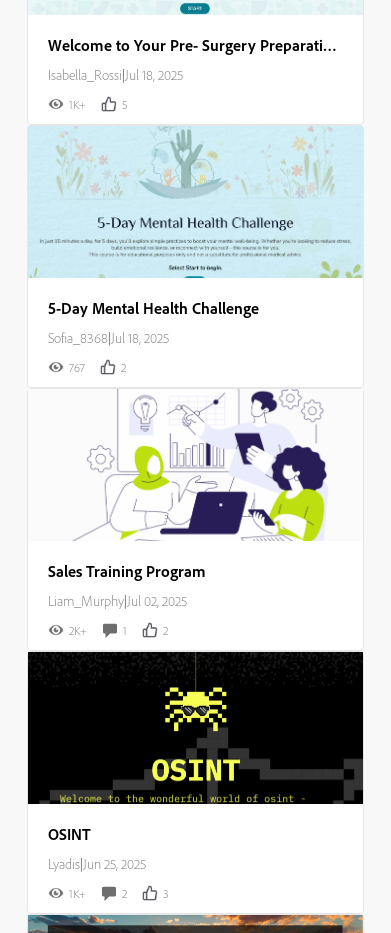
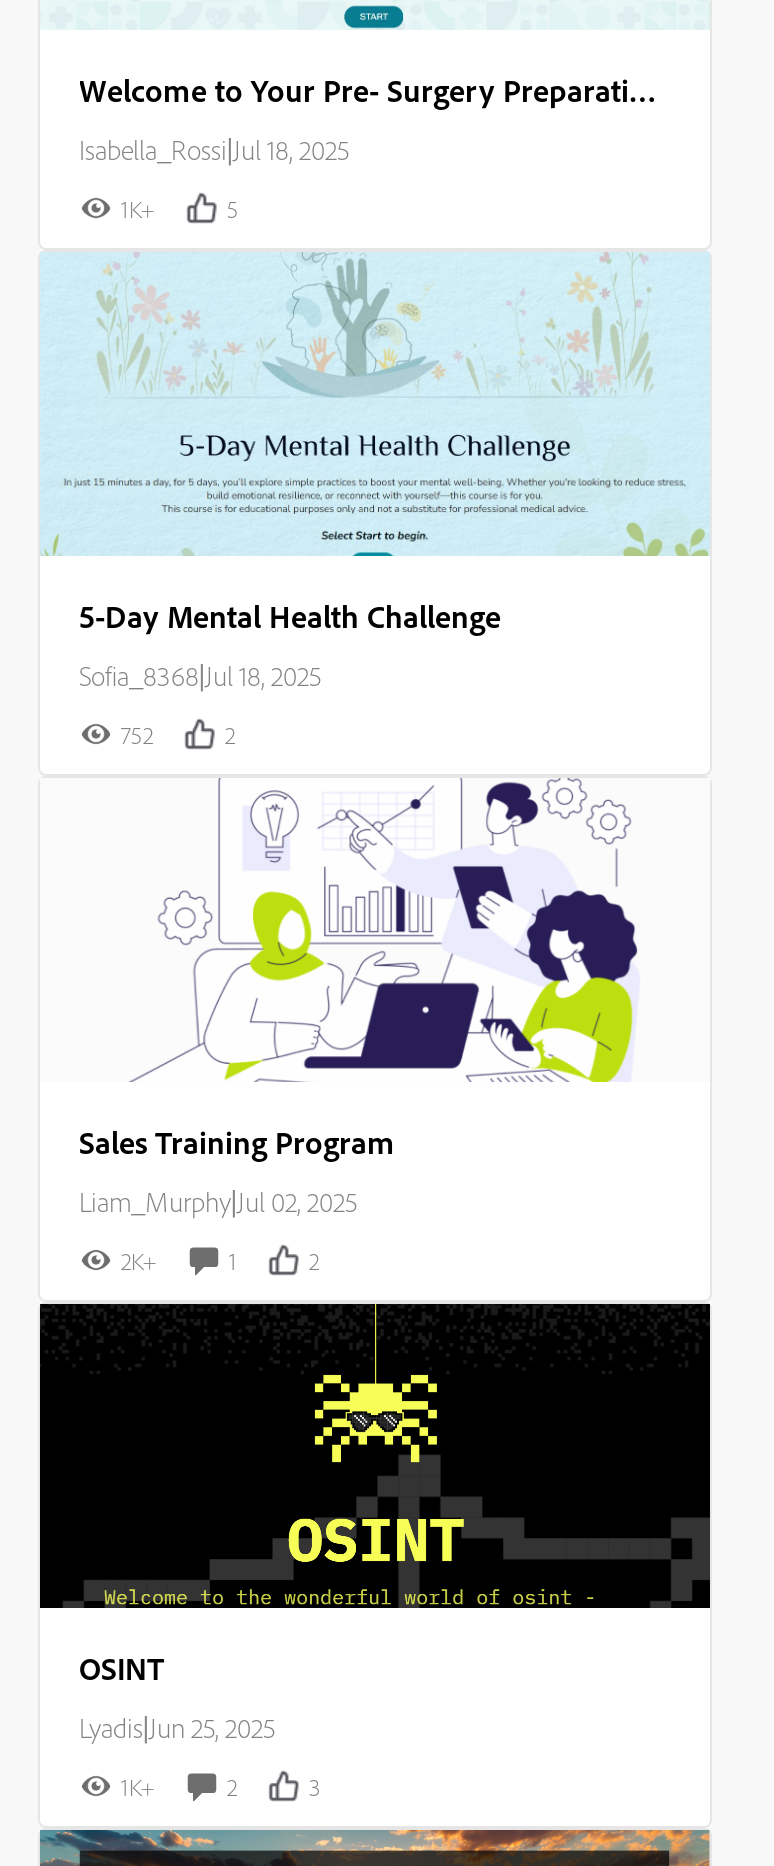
- 767
+ 752
